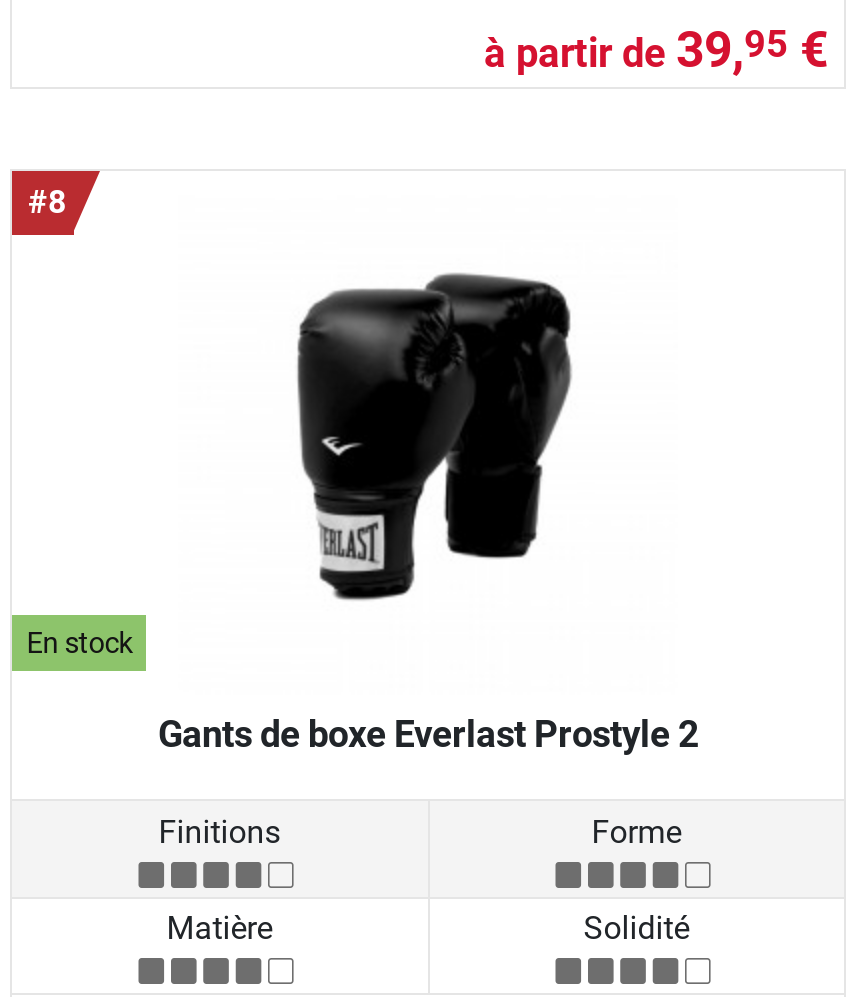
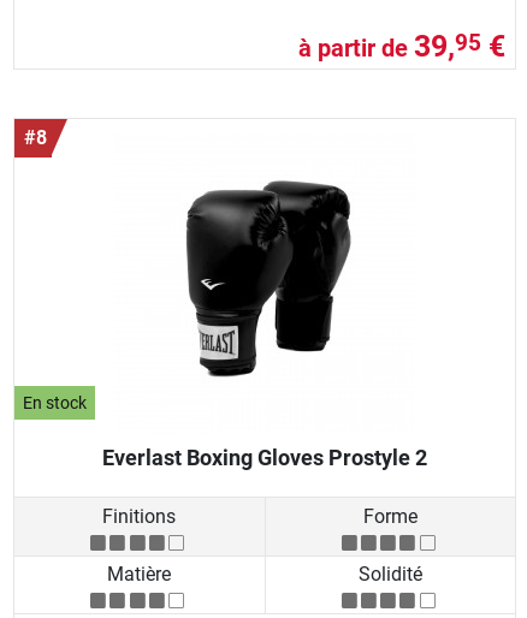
- Gants de boxe Everlast Prostyle 2
+ Everlast Boxing Gloves Prostyle 2
